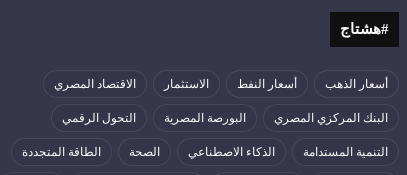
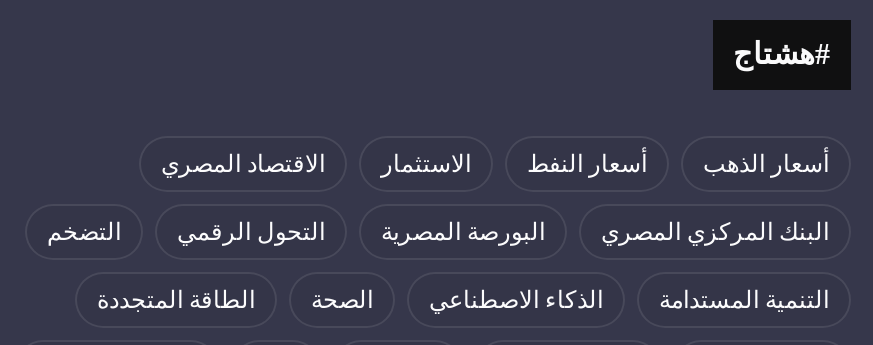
+ التضخم
